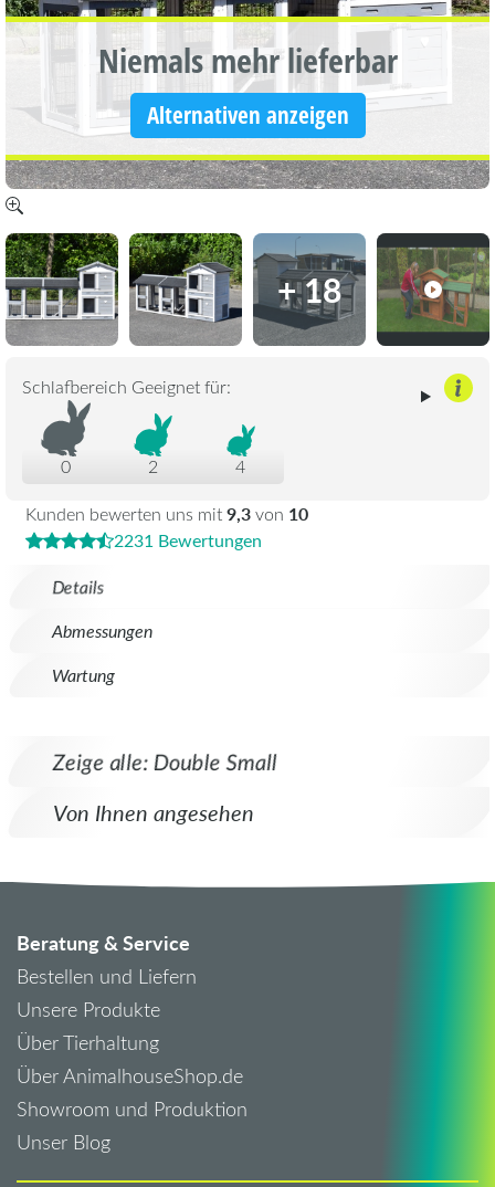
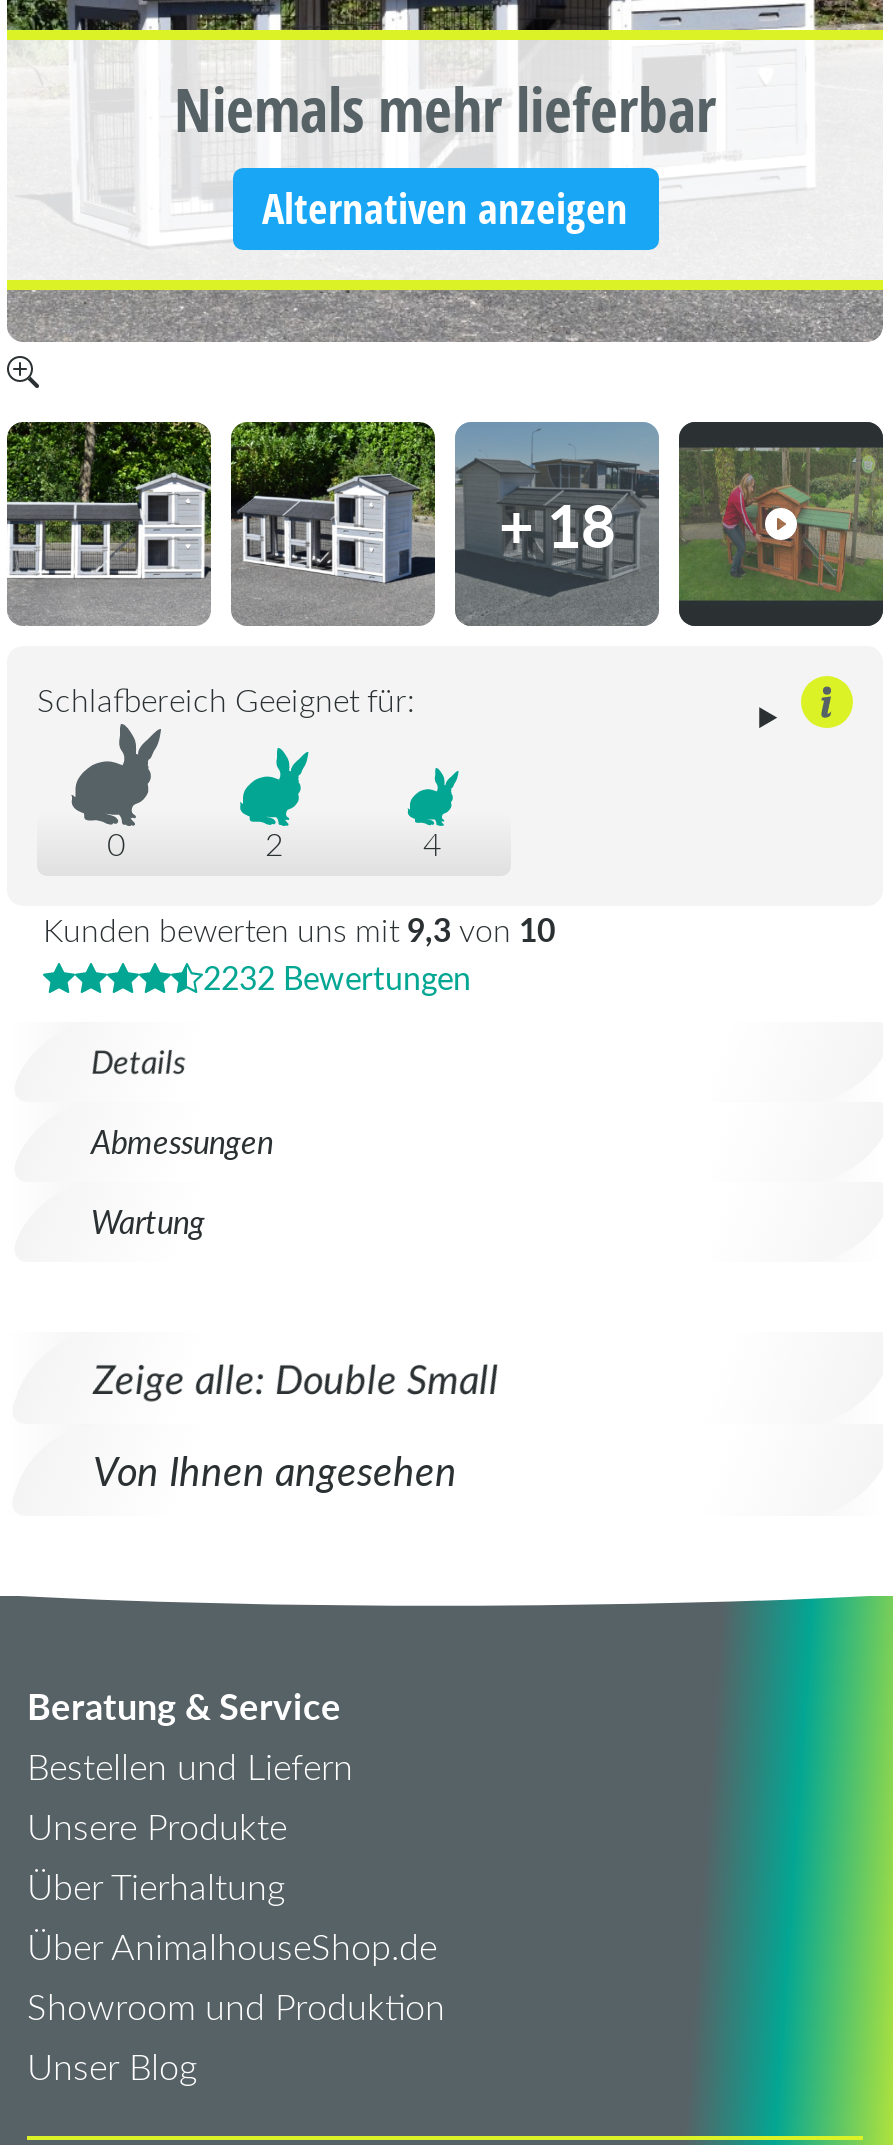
- 2231 Bewertungen
+ 2232 Bewertungen
